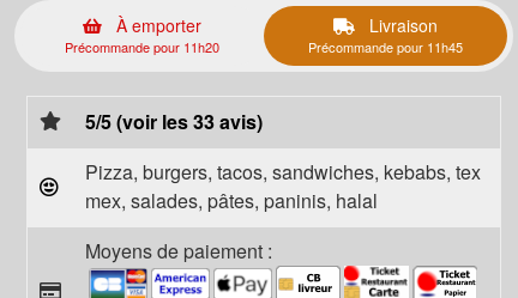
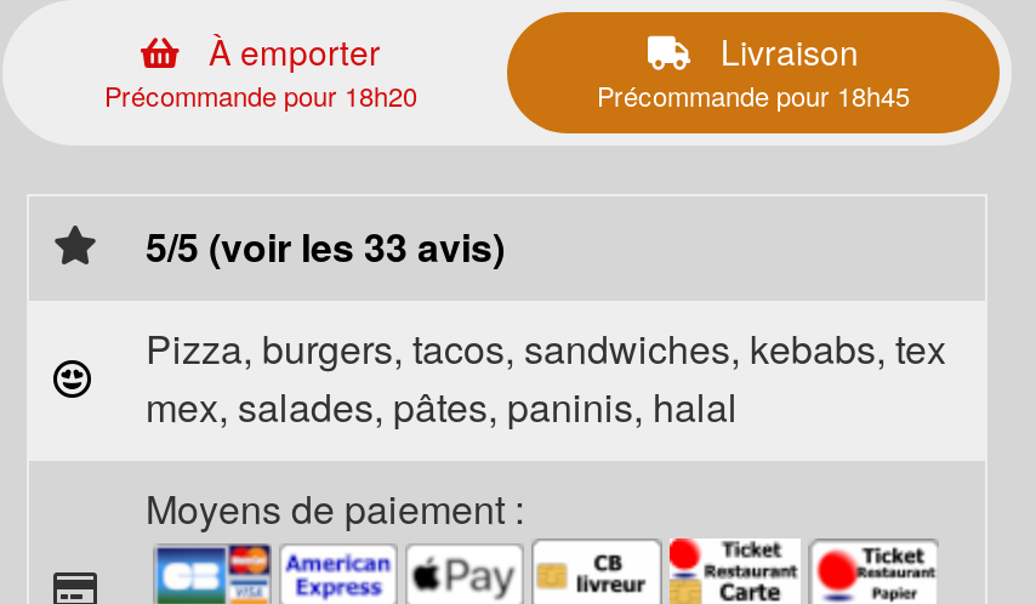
- Précommande pour 11h20
+ Précommande pour 18h20

- Précommande pour 11h45
+ Précommande pour 18h45
